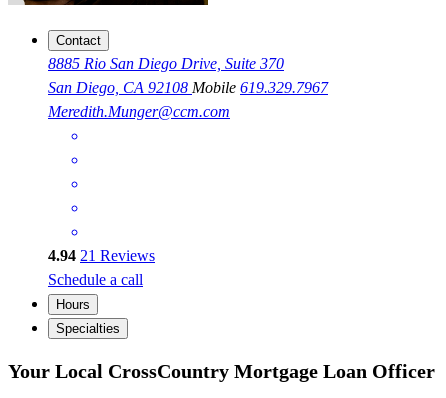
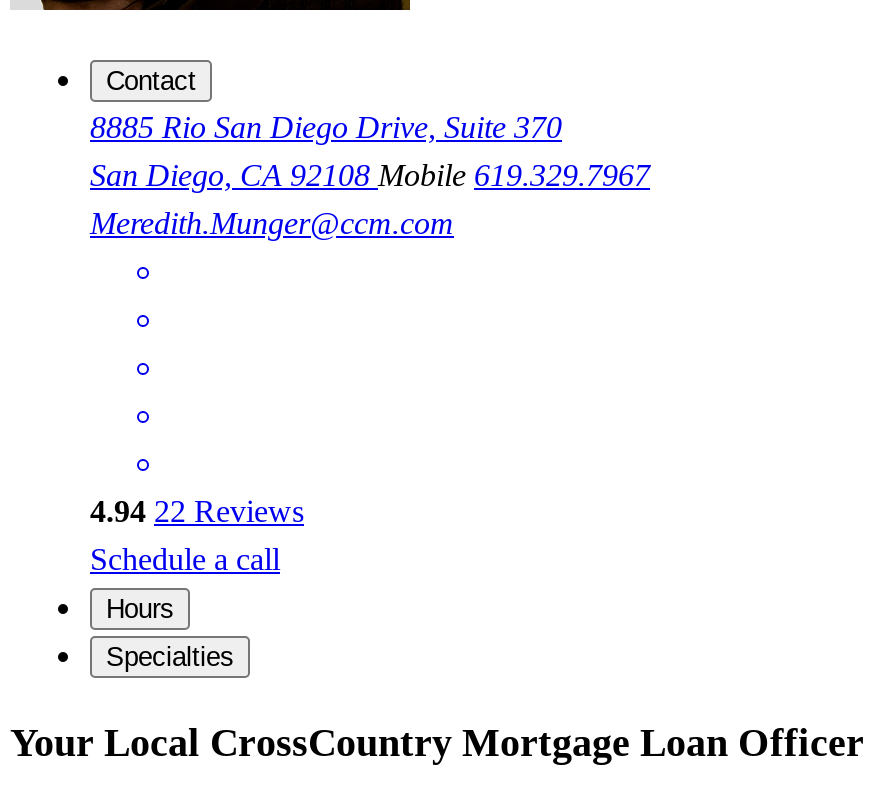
- 4.94 21 Reviews
+ 4.94 22 Reviews
